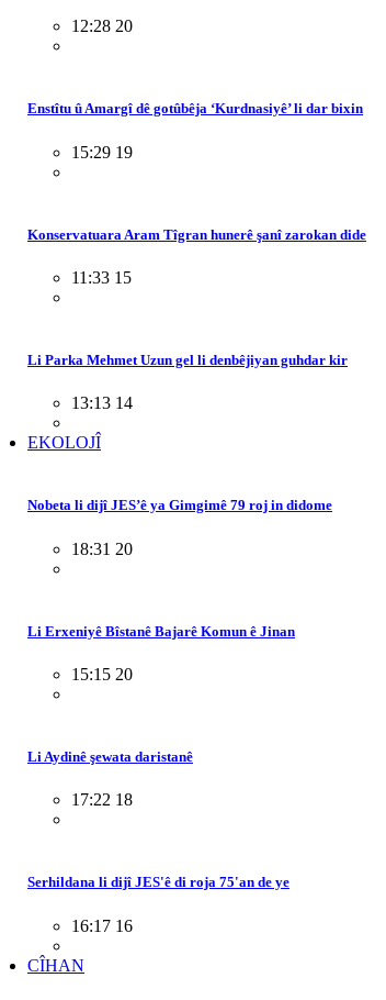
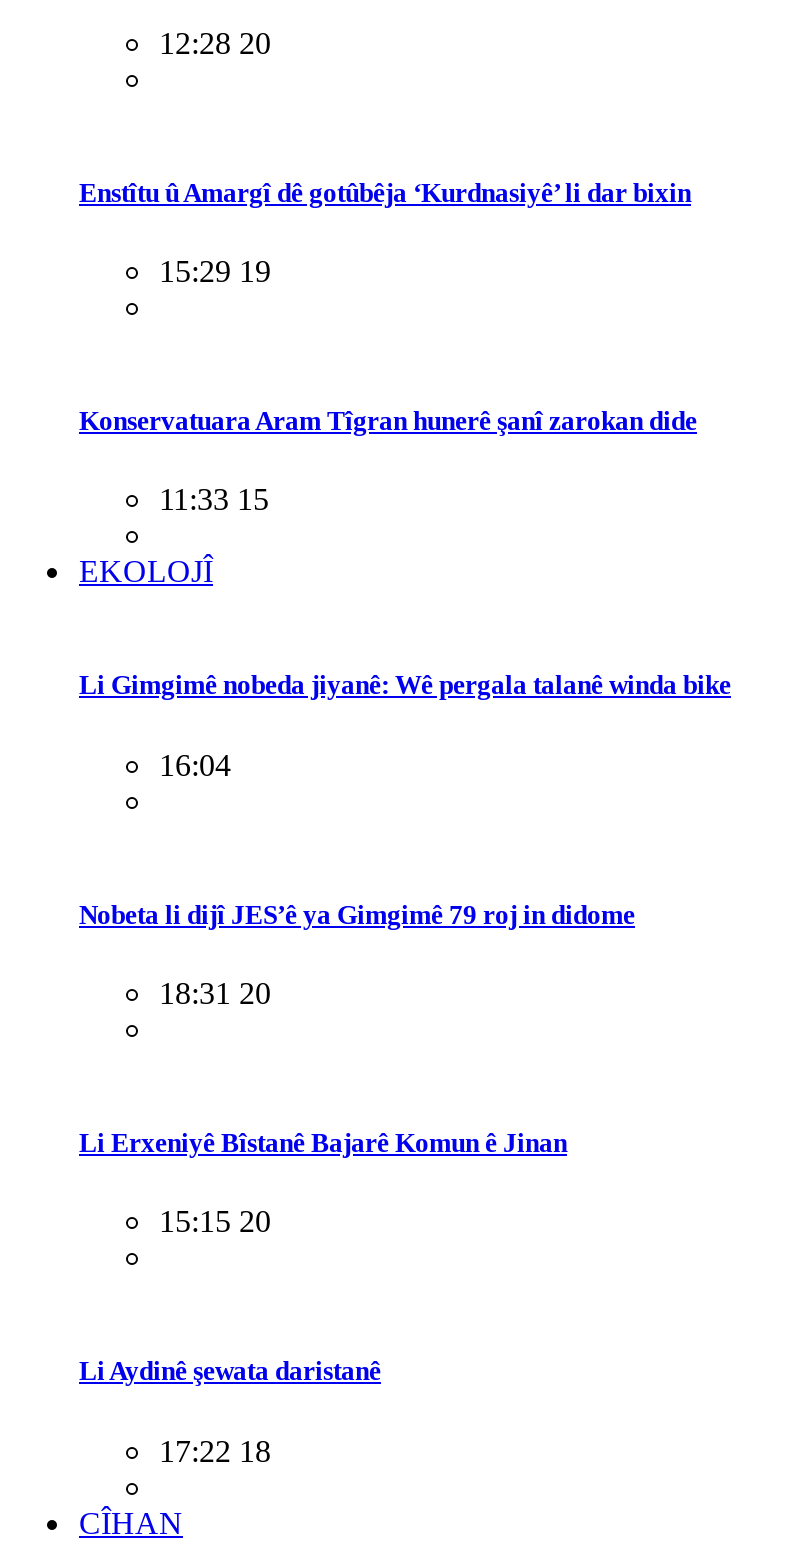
- Li Parka Mehmet Uzun gel li denbêjiyan guhdar kir
- 13:13 14

+ Li Gimgimê nobeda jiyanê: Wê pergala talanê winda bike
+ 16:04

- Serhildana li dijî JES'ê di roja 75'an de ye
- 16:17 16
